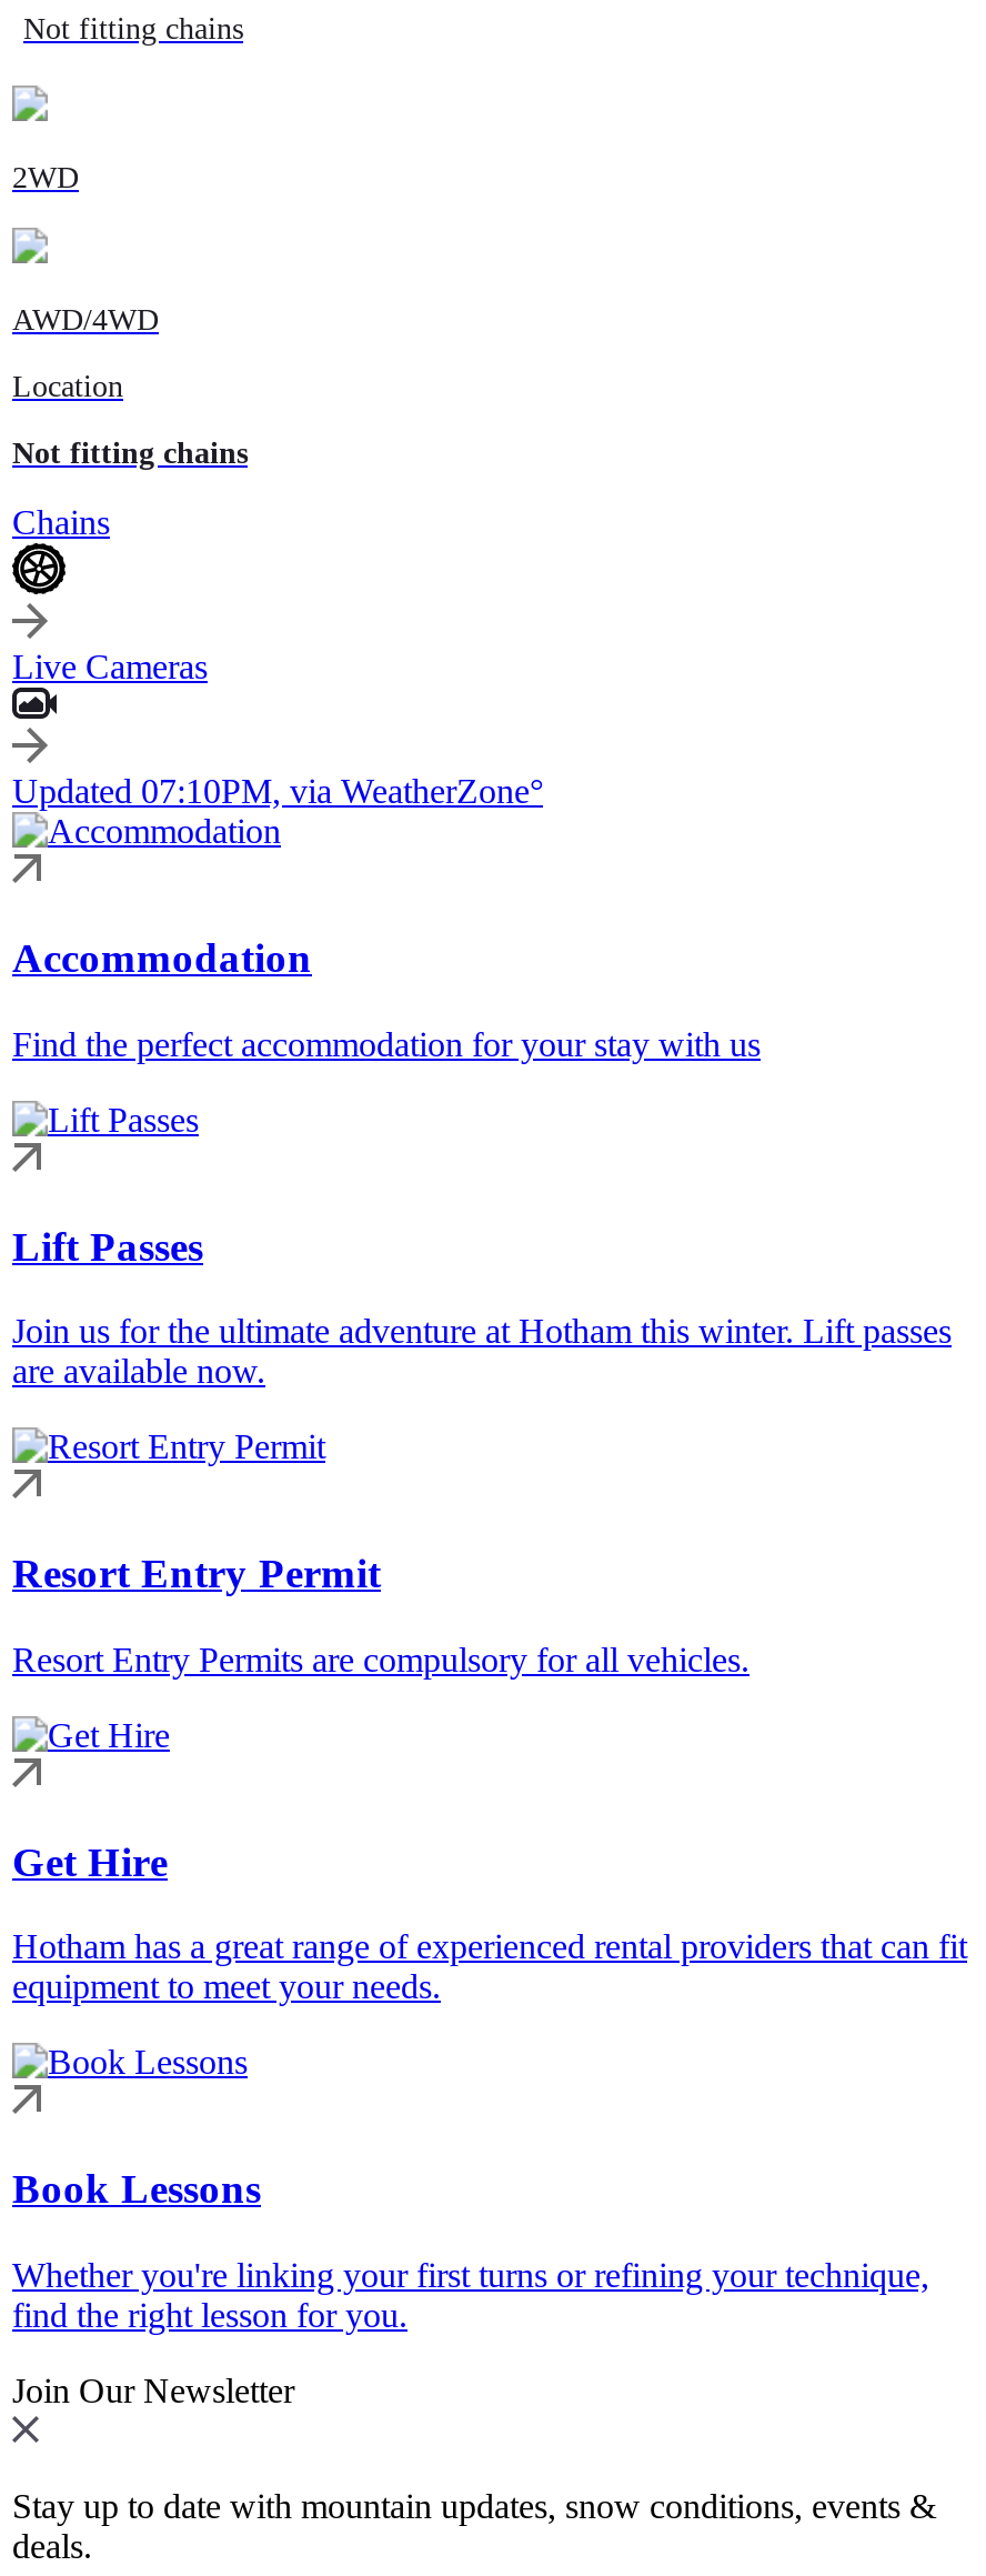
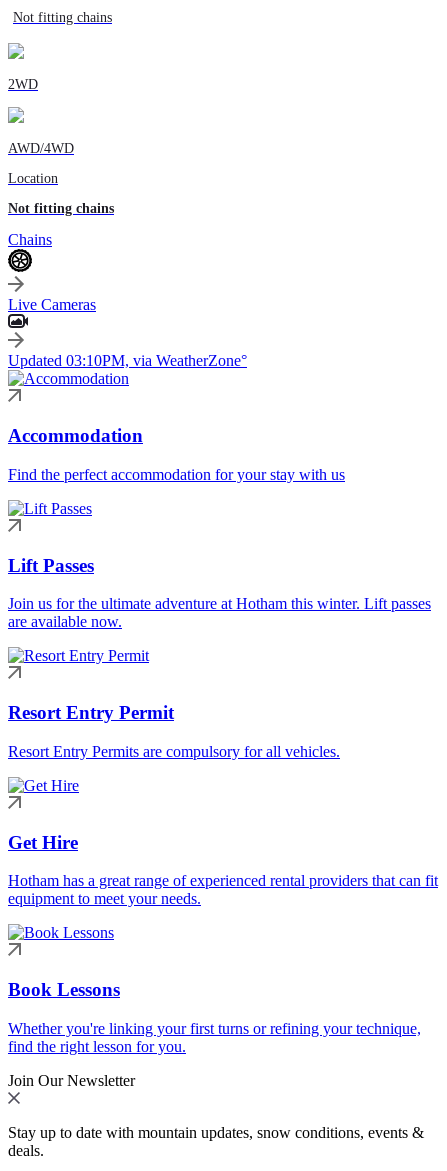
- Updated 07:10PM, via WeatherZone°
+ Updated 03:10PM, via WeatherZone°
